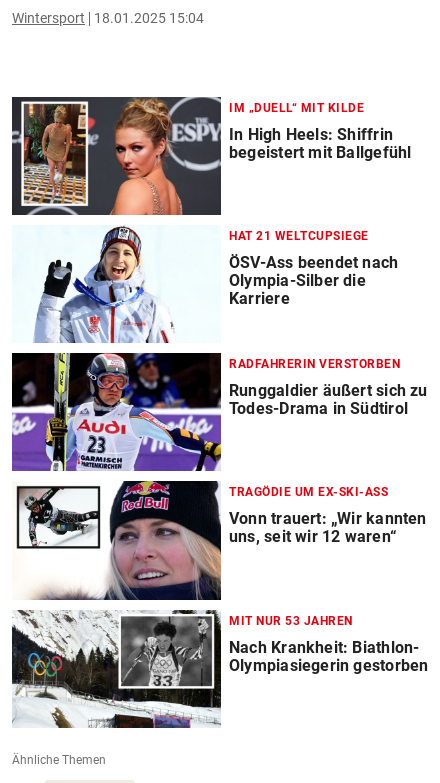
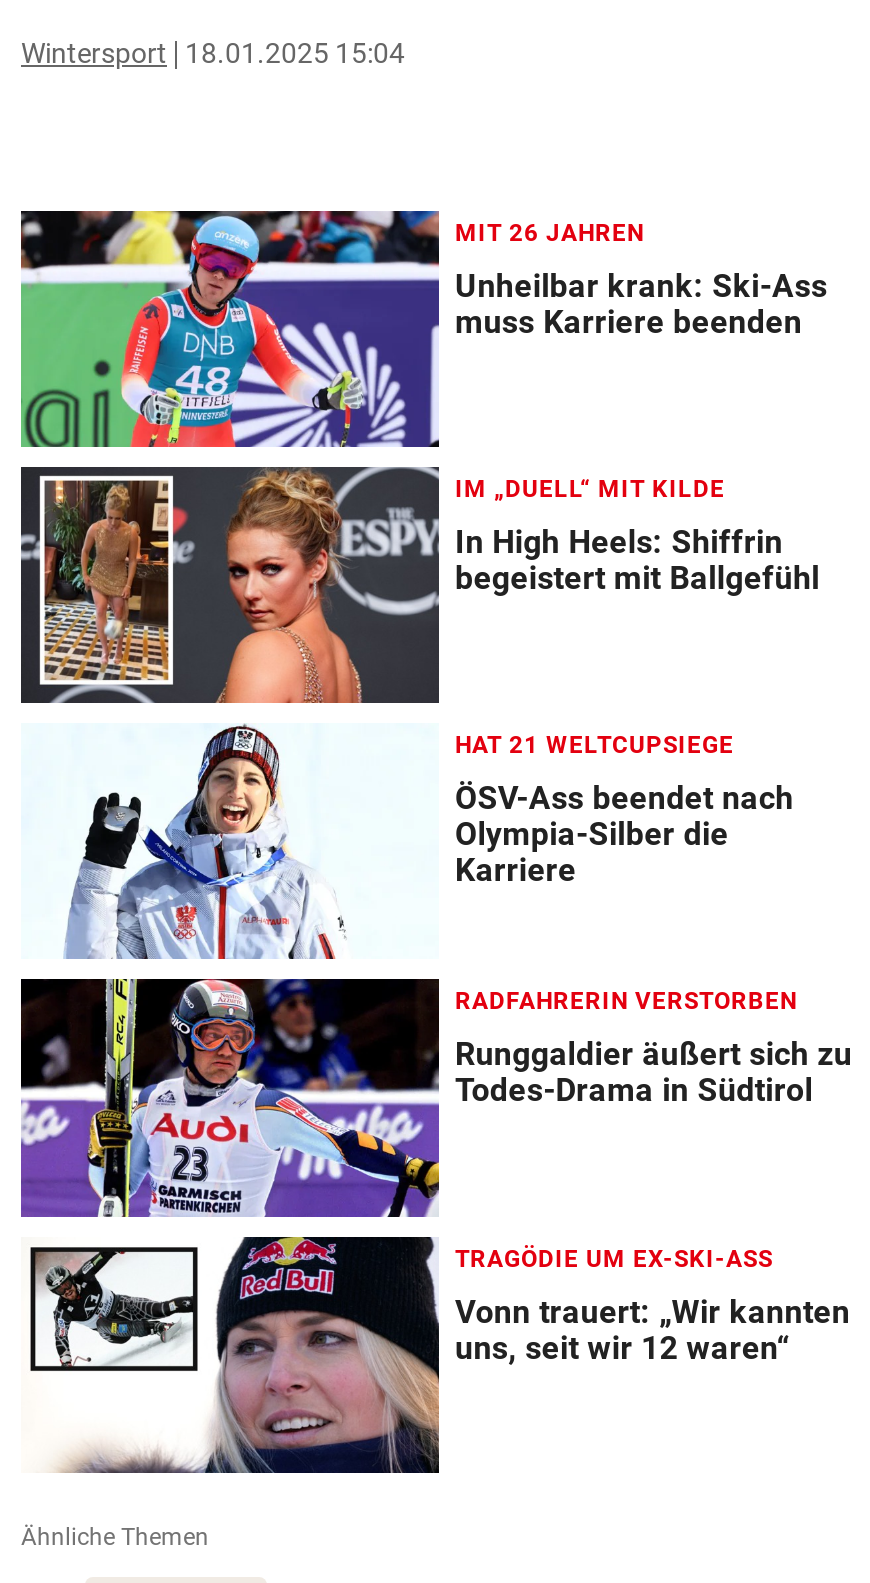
+ [image]
+ MIT 26 JAHREN
+ Unheilbar krank: Ski-Ass
+ muss Karriere beenden

moved down: [image] | IM „DUELL“ MIT KILDE | In High Heels: Shiffrin | ... | Vonn trauert: „Wir kannten | uns, seit wir 12 waren“

- [image]
- MIT NUR 53 JAHREN
- Nach Krankheit: Biathlon-
- Olympiasiegerin gestorben
